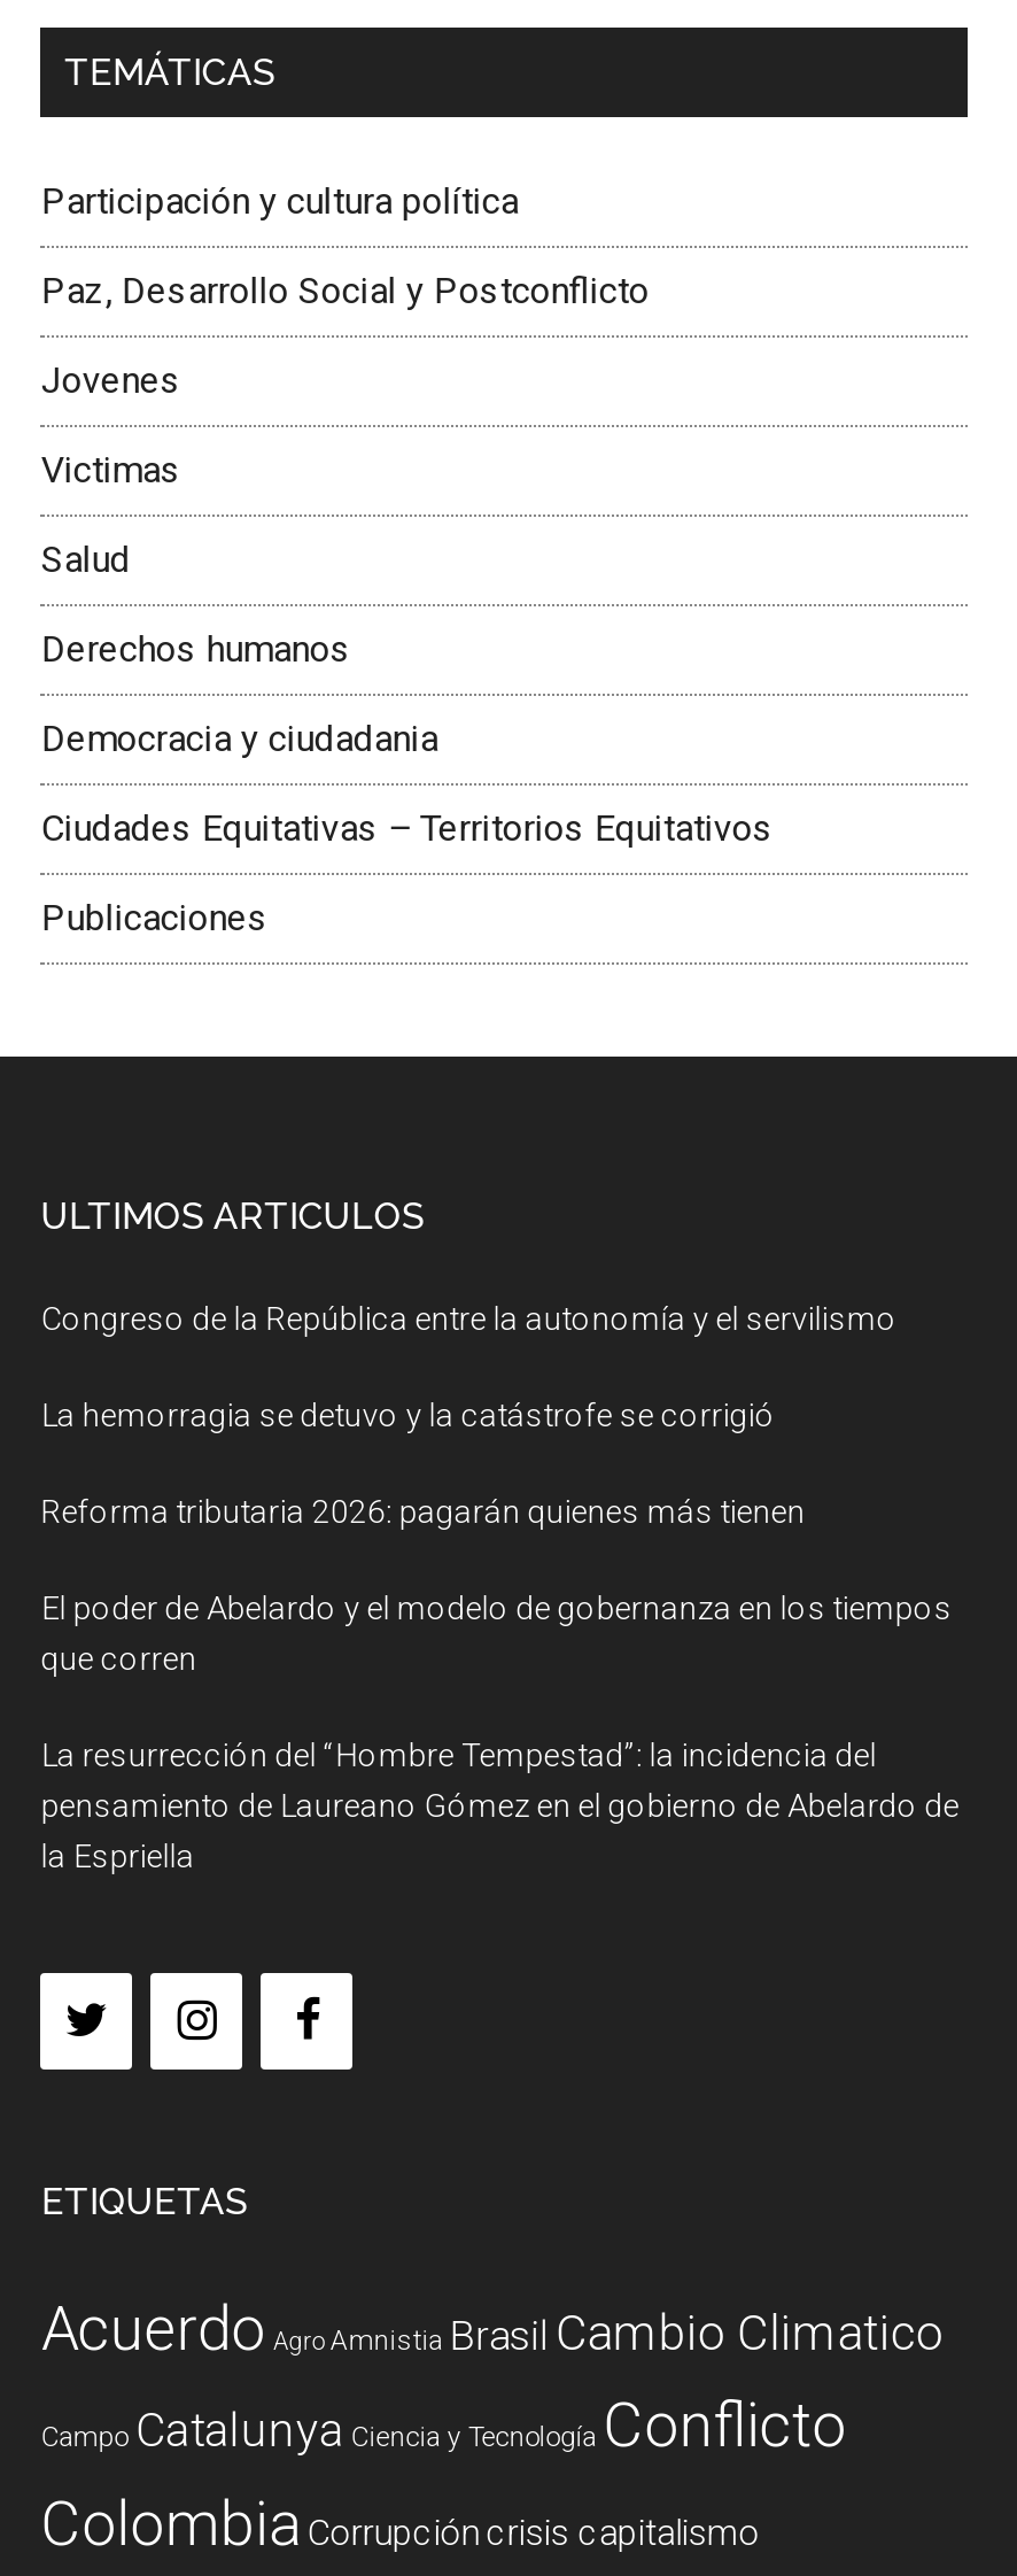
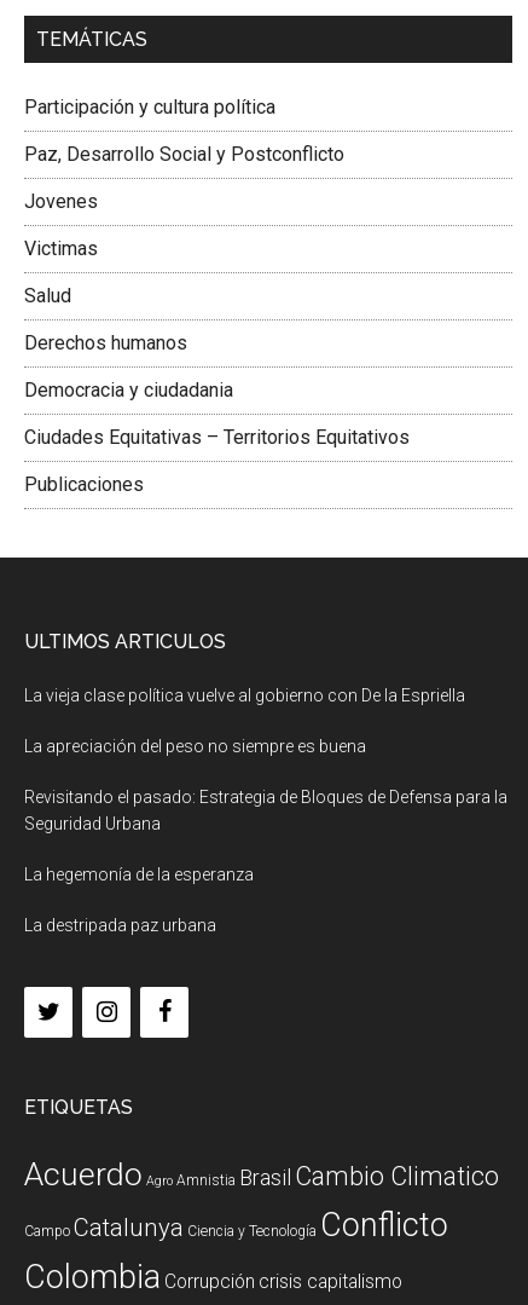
- Congreso de la República entre la autonomía y el servilismo
+ La vieja clase política vuelve al gobierno con De la Espriella

- La hemorragia se detuvo y la catástrofe se corrigió
+ La apreciación del peso no siempre es buena

- Reforma tributaria 2026: pagarán quienes más tienen
+ Revisitando el pasado: Estrategia de Bloques de Defensa para la
+ Seguridad Urbana

- El poder de Abelardo y el modelo de gobernanza en los tiempos
- que corren
+ La hegemonía de la esperanza

- La resurrección del “Hombre Tempestad”: la incidencia del
- pensamiento de Laureano Gómez en el gobierno de Abelardo de
- la Espriella
+ La destripada paz urbana
